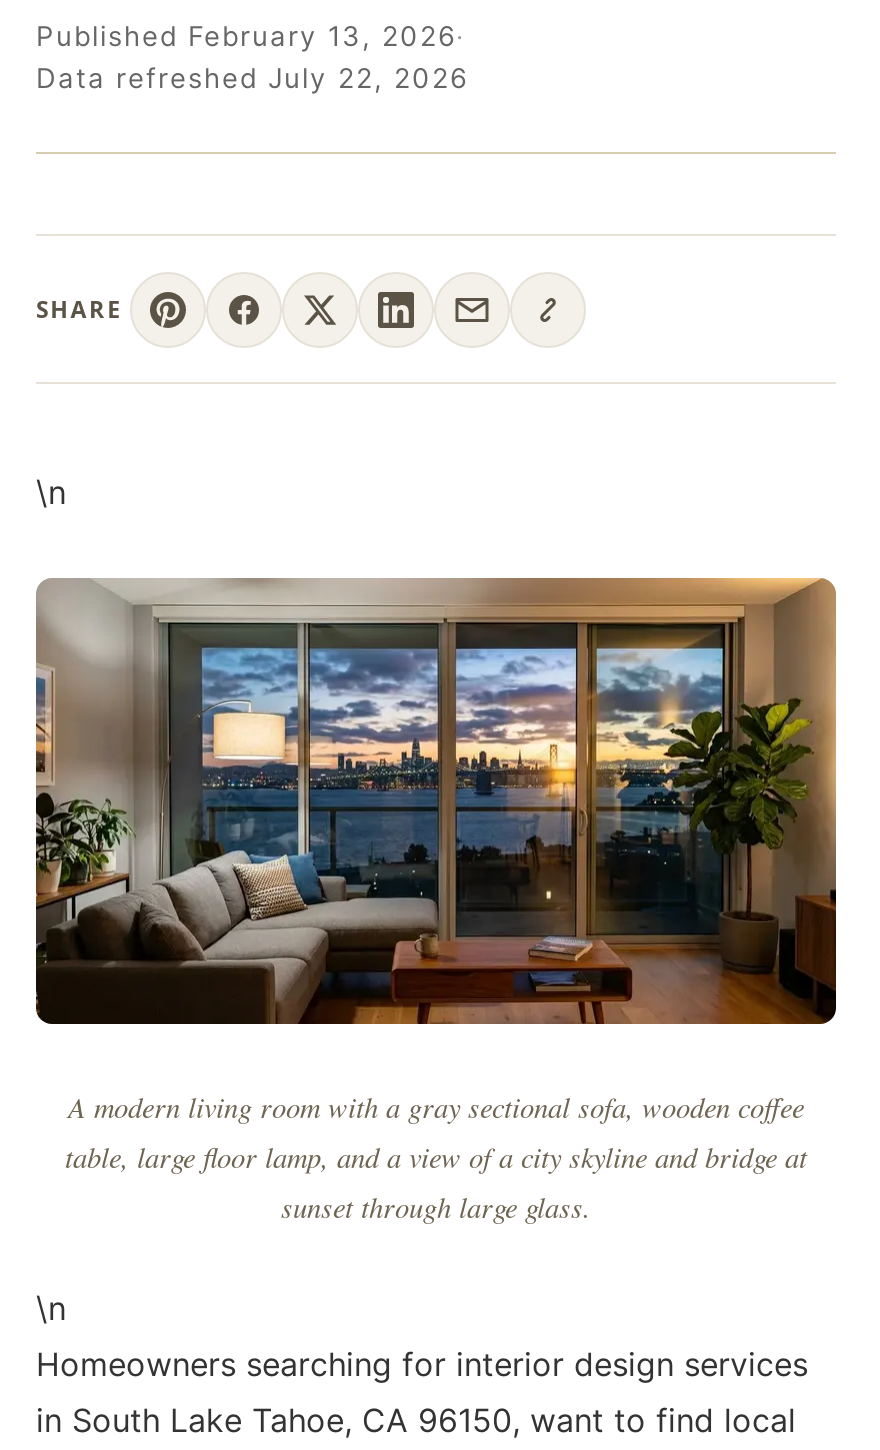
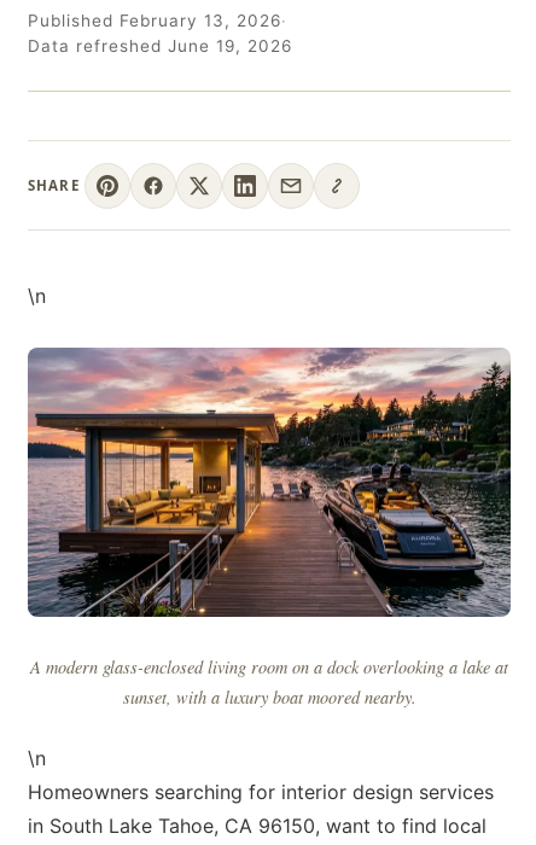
- Data refreshed July 22, 2026
+ Data refreshed June 19, 2026

- [image]
- A modern living room with a gray sectional sofa, wooden coffee
- table, large floor lamp, and a view of a city skyline and bridge at
- sunset through large glass.
+ [image]
+ A modern glass-enclosed living room on a dock overlooking a lake at
+ sunset, with a luxury boat moored nearby.
